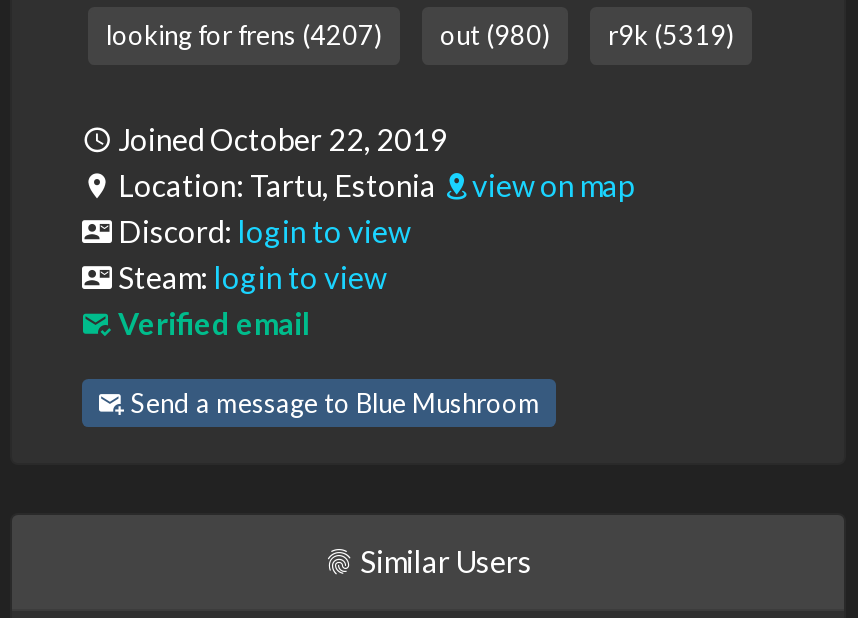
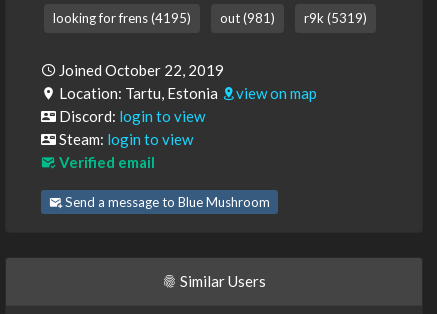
- looking for frens (4207)
+ looking for frens (4195)

- out (980)
+ out (981)
